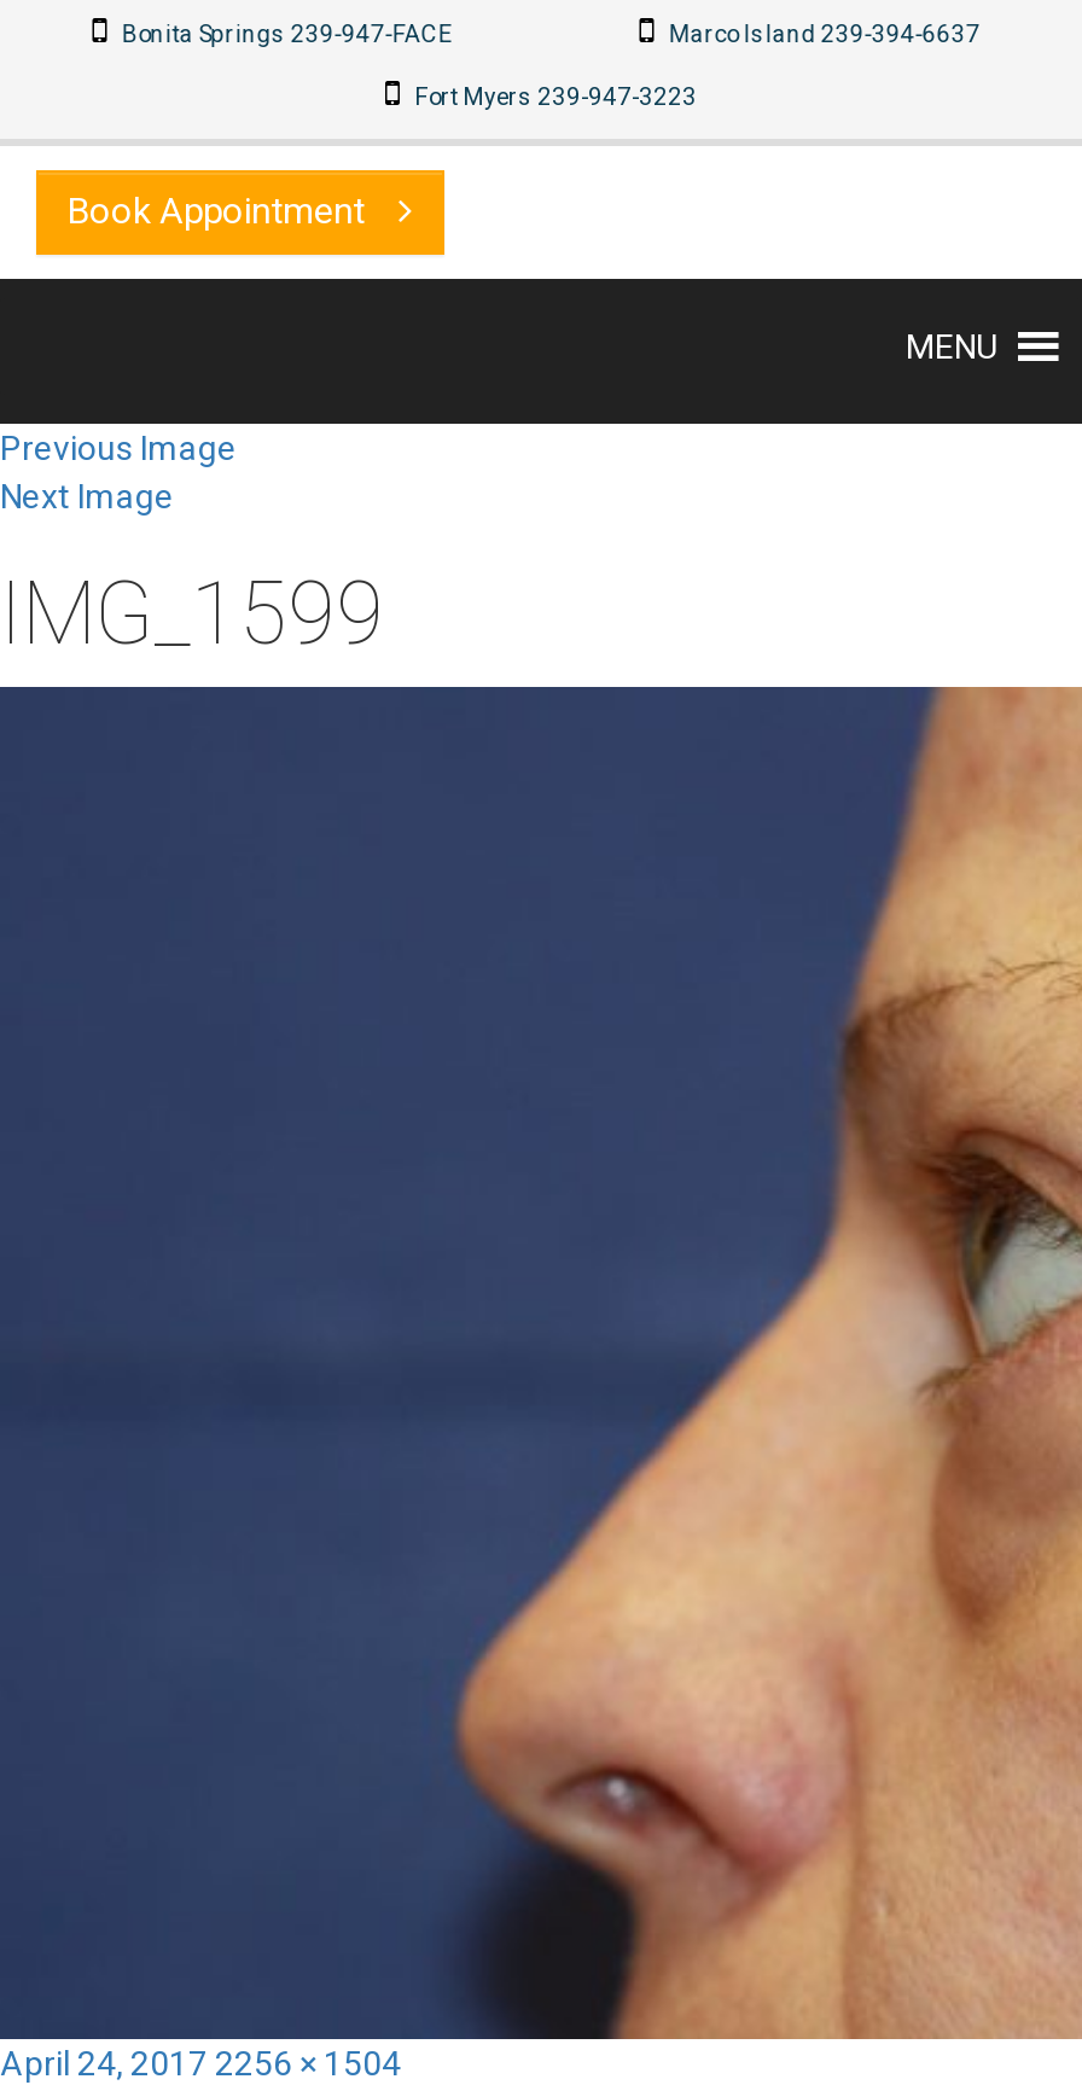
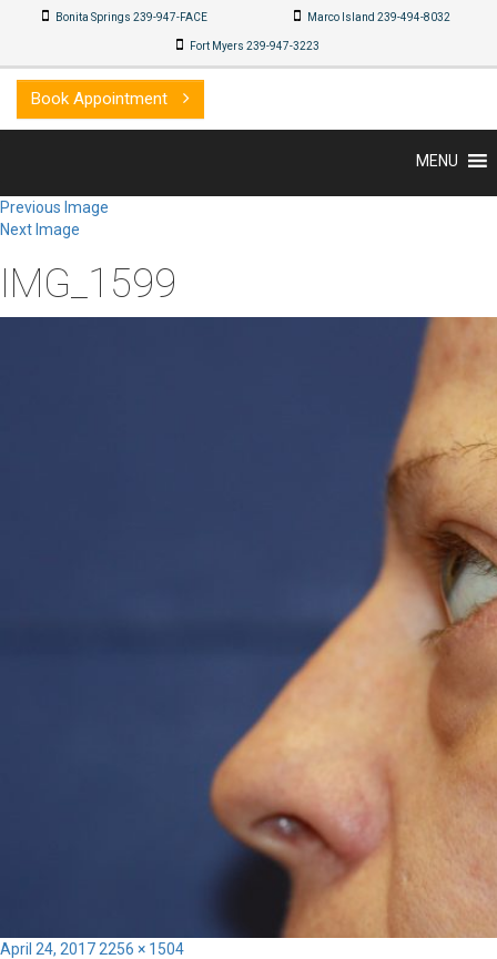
- Marco Island 239-394-6637
+ Marco Island 239-494-8032
